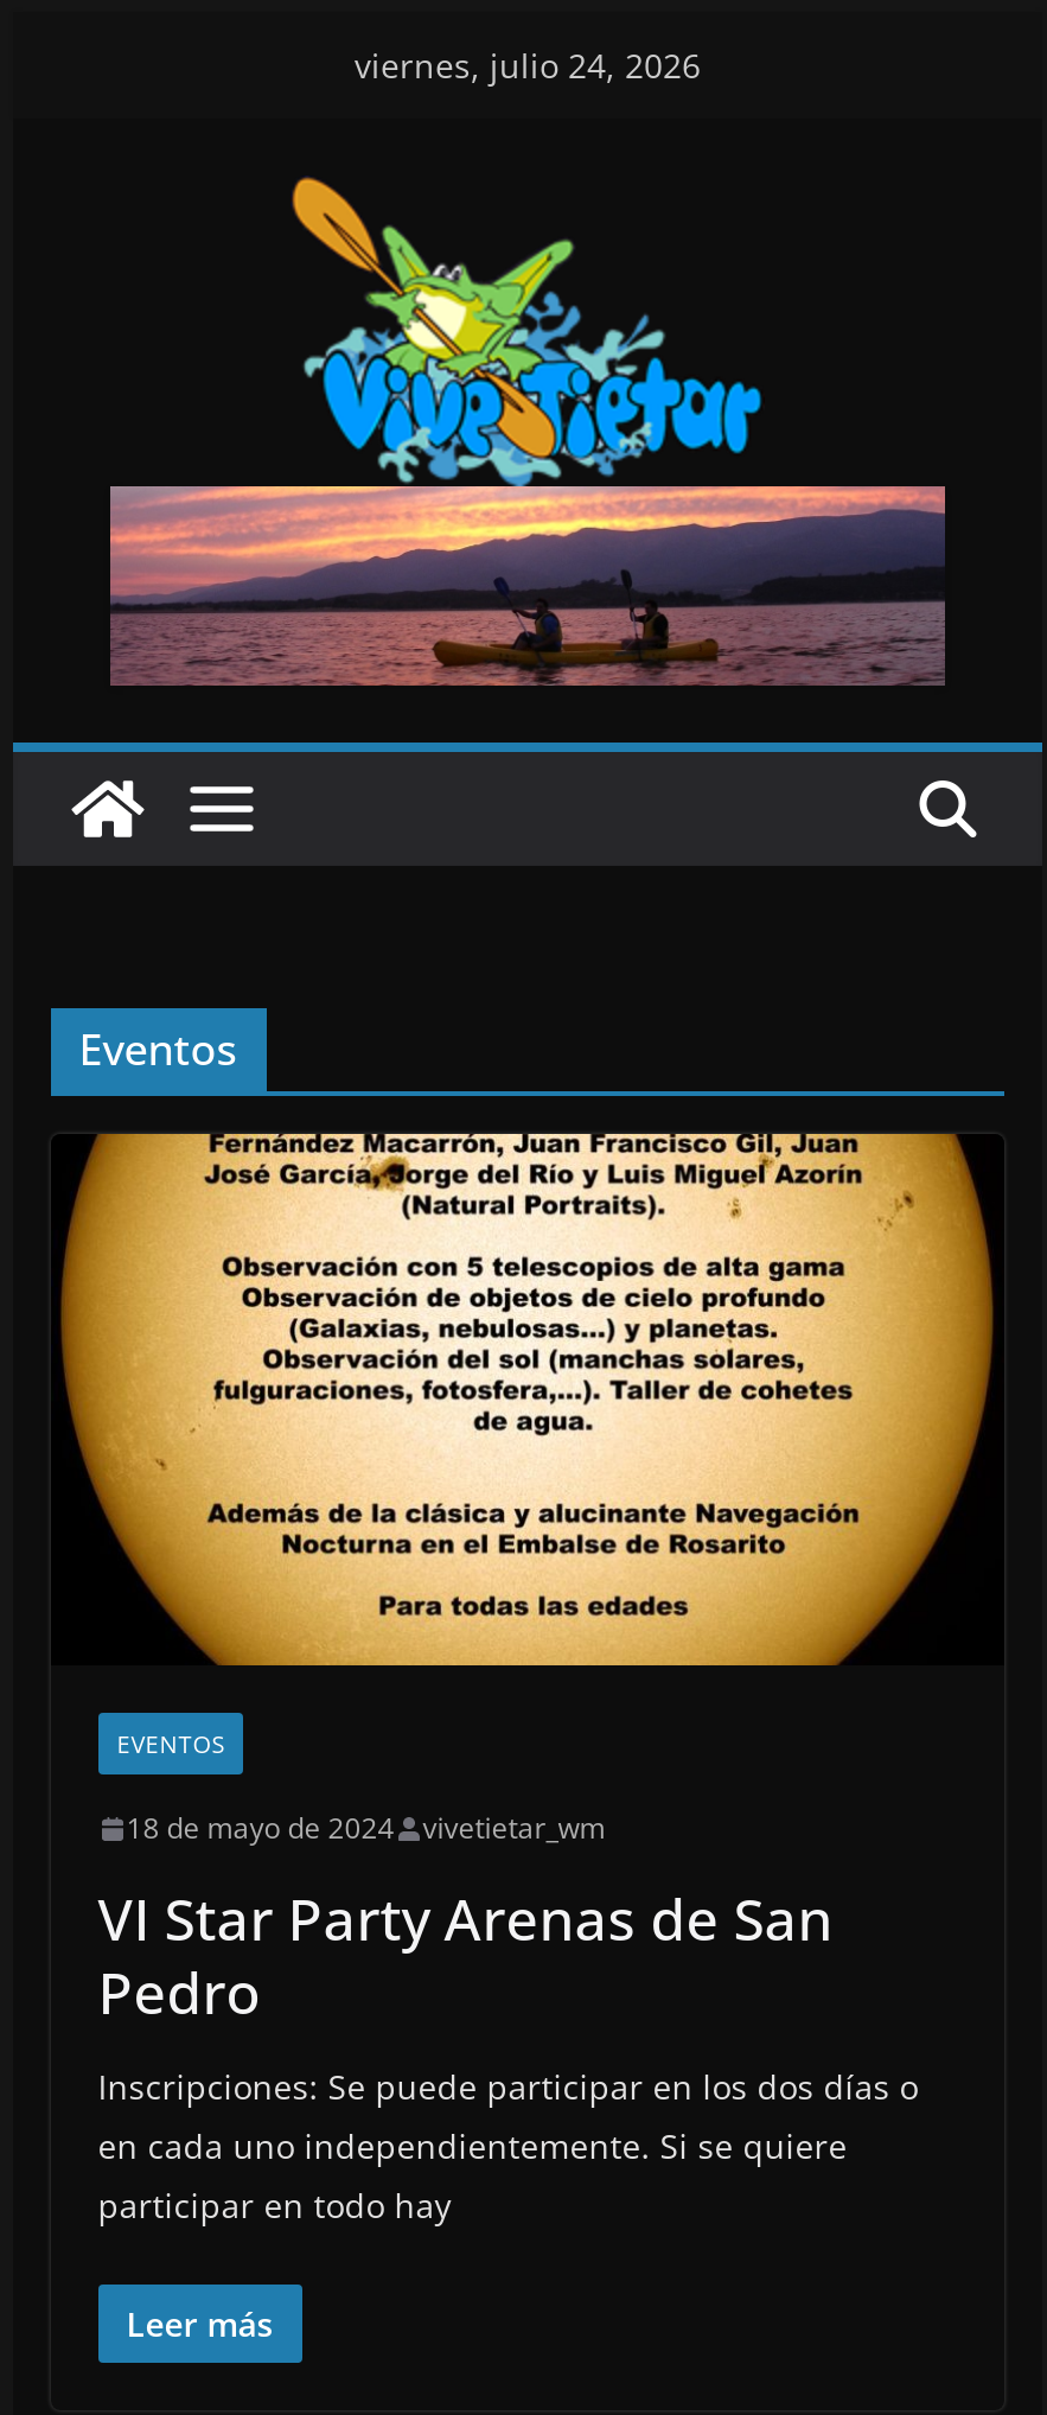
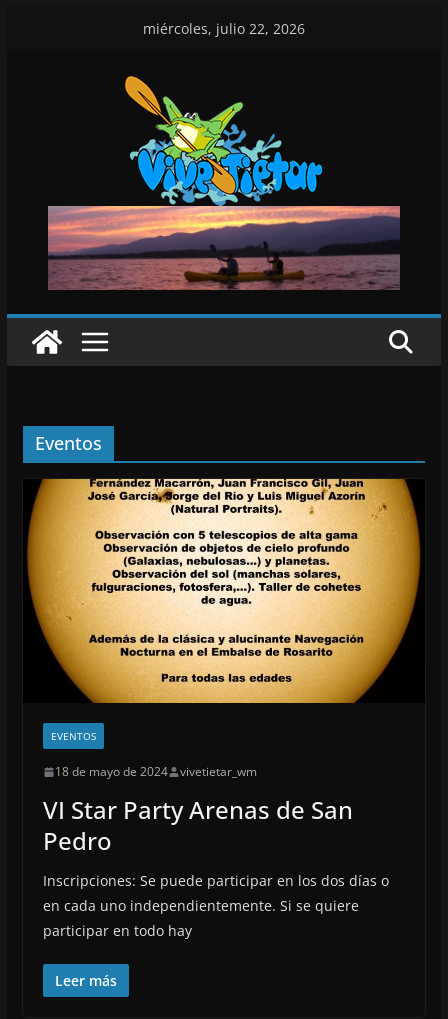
- viernes, julio 24, 2026
+ miércoles, julio 22, 2026
